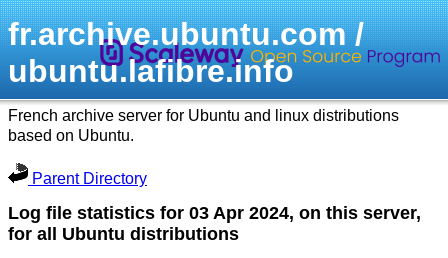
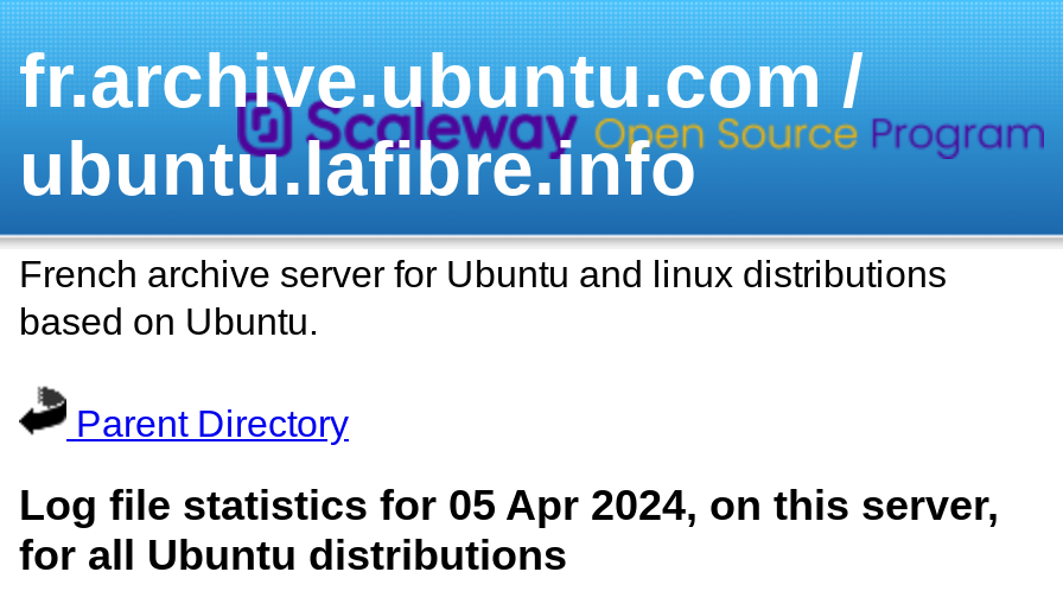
- Log file statistics for 03 Apr 2024, on this server,
+ Log file statistics for 05 Apr 2024, on this server,
